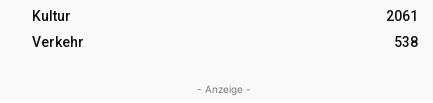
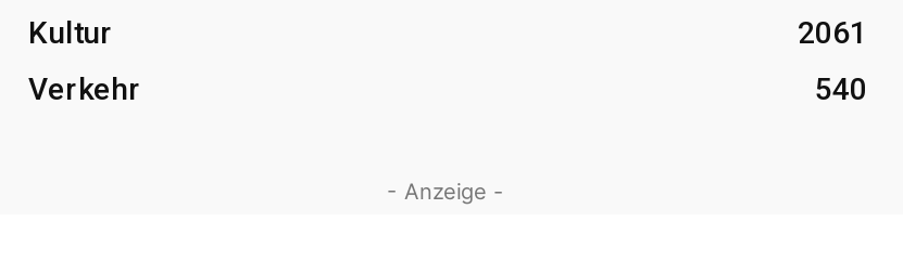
- 538
+ 540
